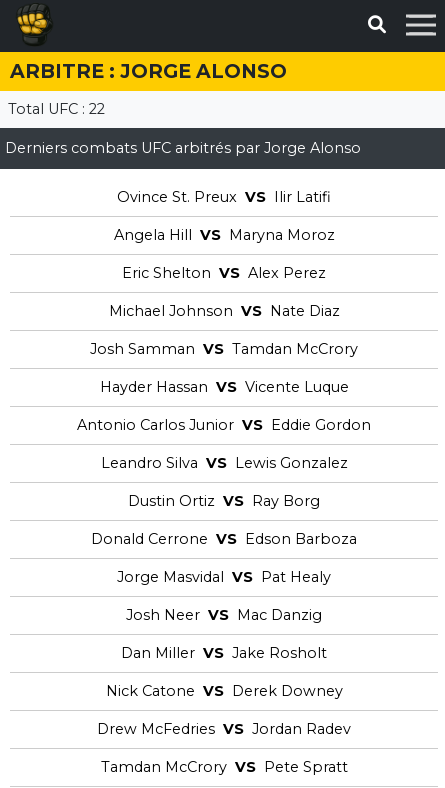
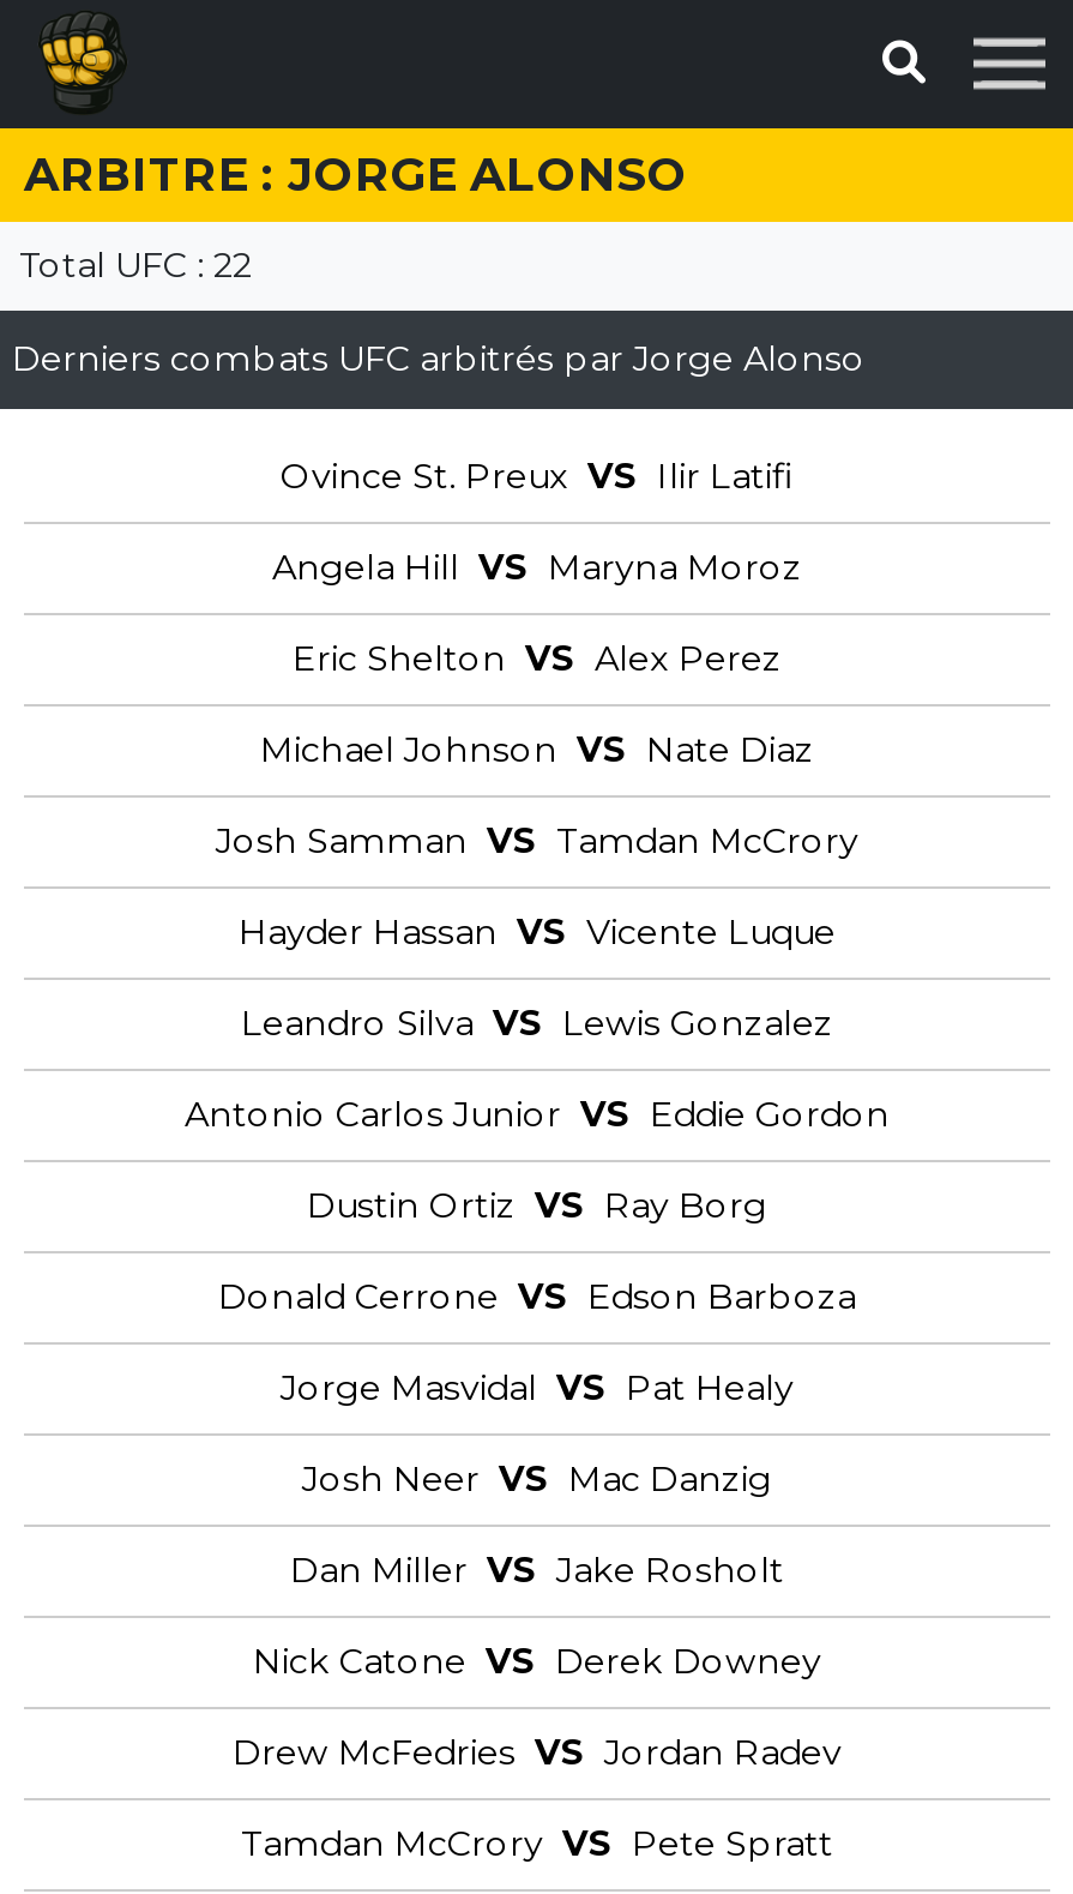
moved down: Antonio Carlos Junior VS Eddie Gordon

moved up: Leandro Silva VS Lewis Gonzalez
